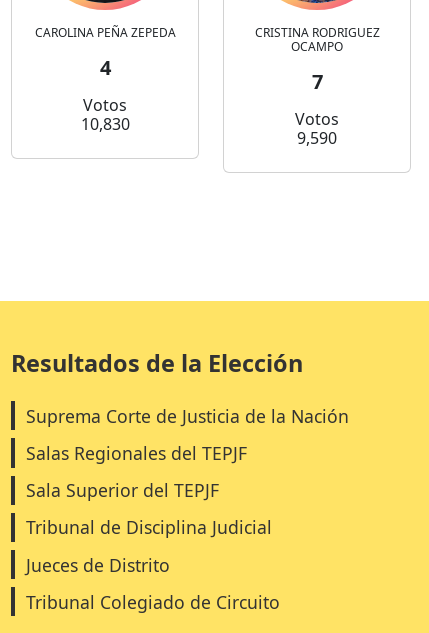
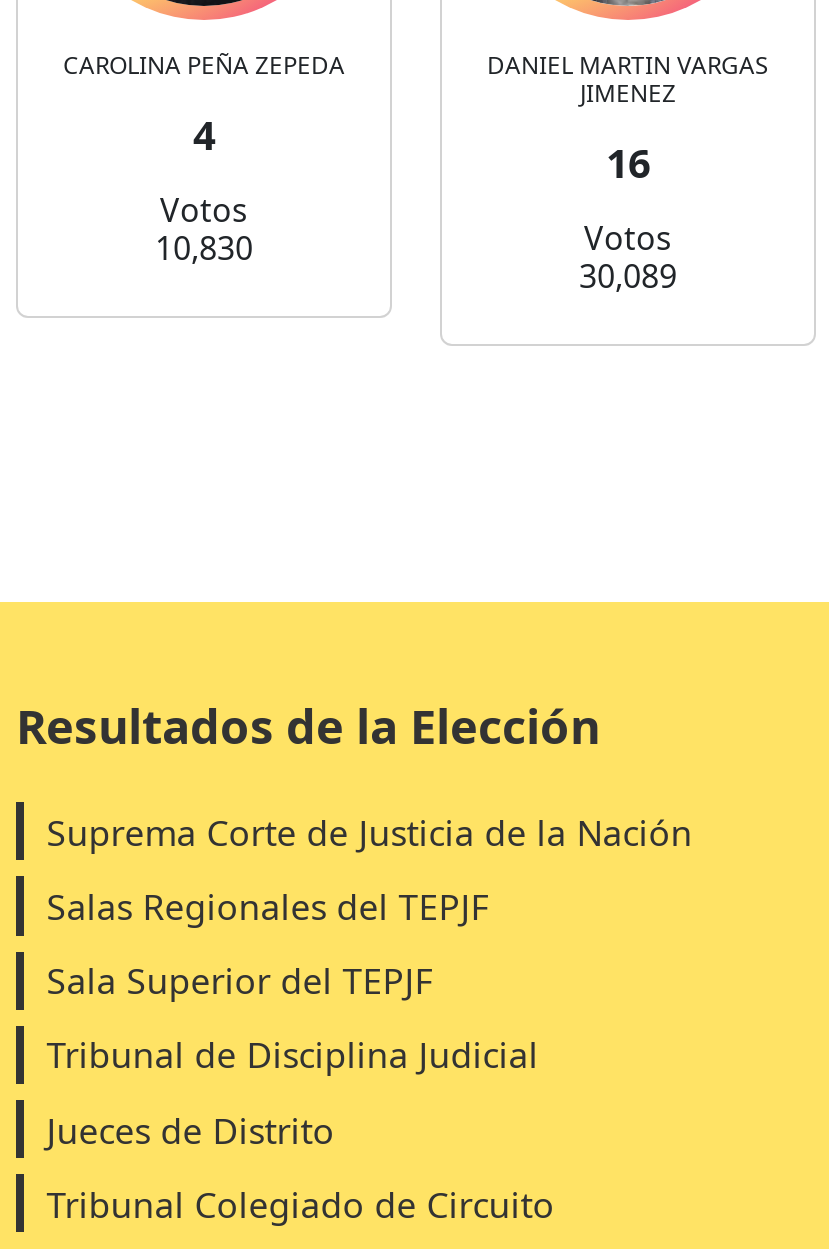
- CRISTINA RODRIGUEZ
- OCAMPO
+ DANIEL MARTIN VARGAS
+ JIMENEZ

- 7
+ 16

- 9,590
+ 30,089
